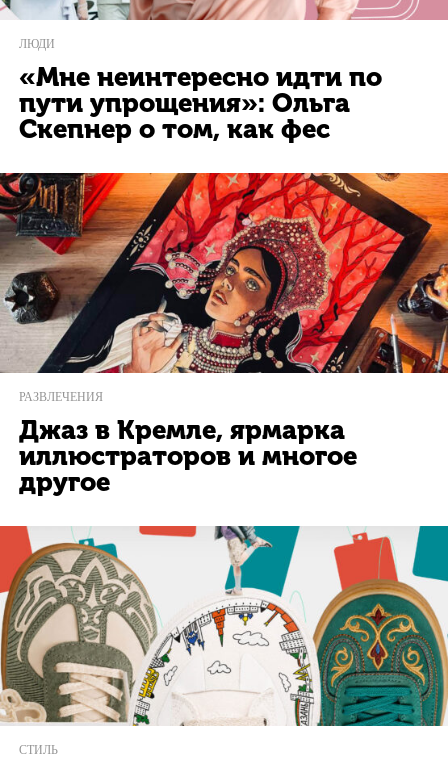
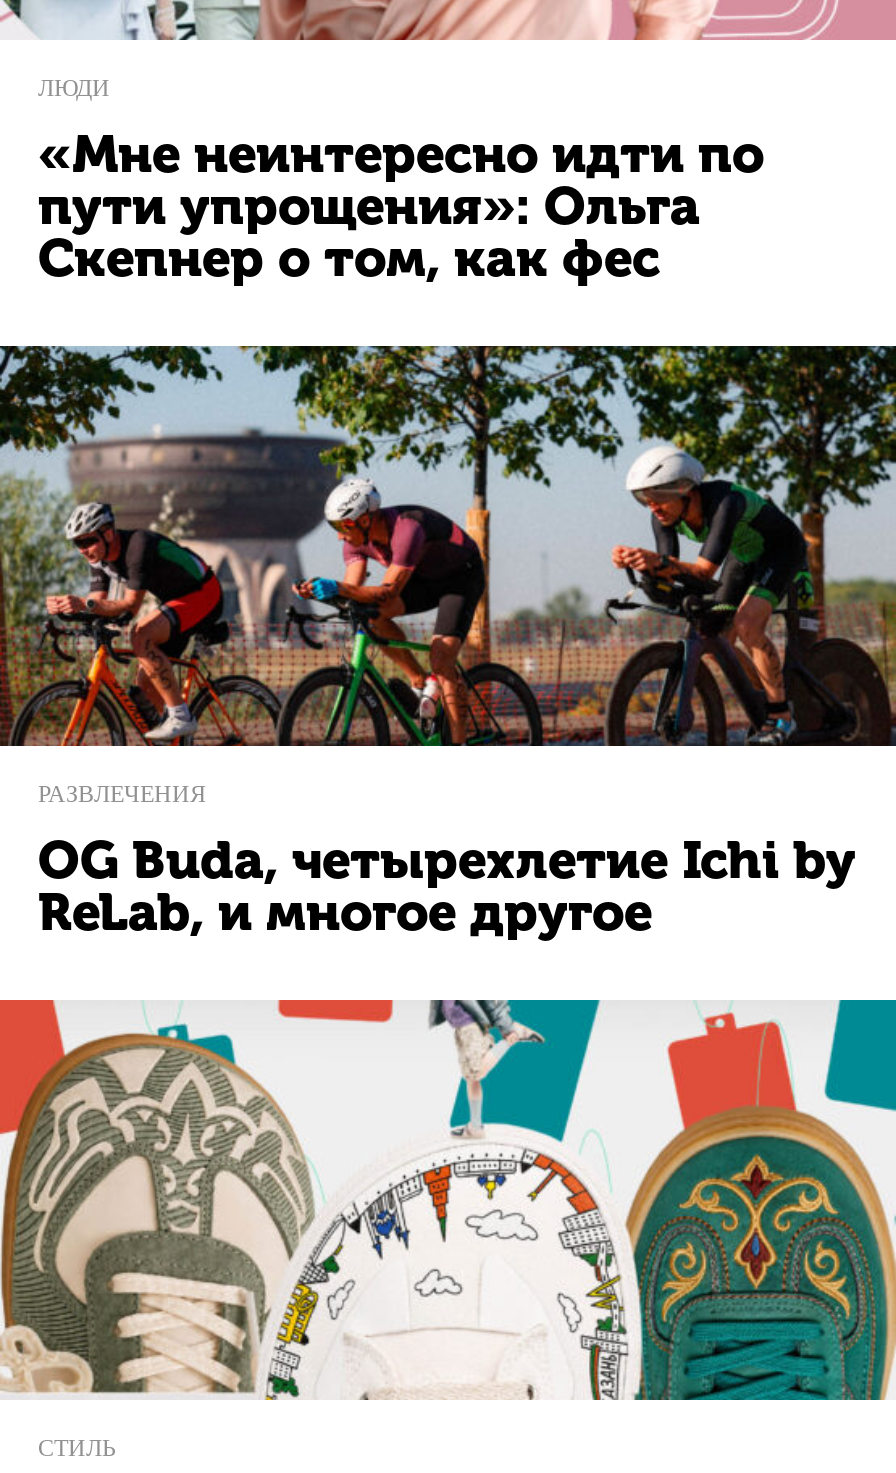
- [image]
+ [image]

- Джаз в Кремле, ярмарка
- иллюстраторов и многое
- другое
+ OG Buda, четырехлетие Ichi by
+ ReLab, и многое другое
